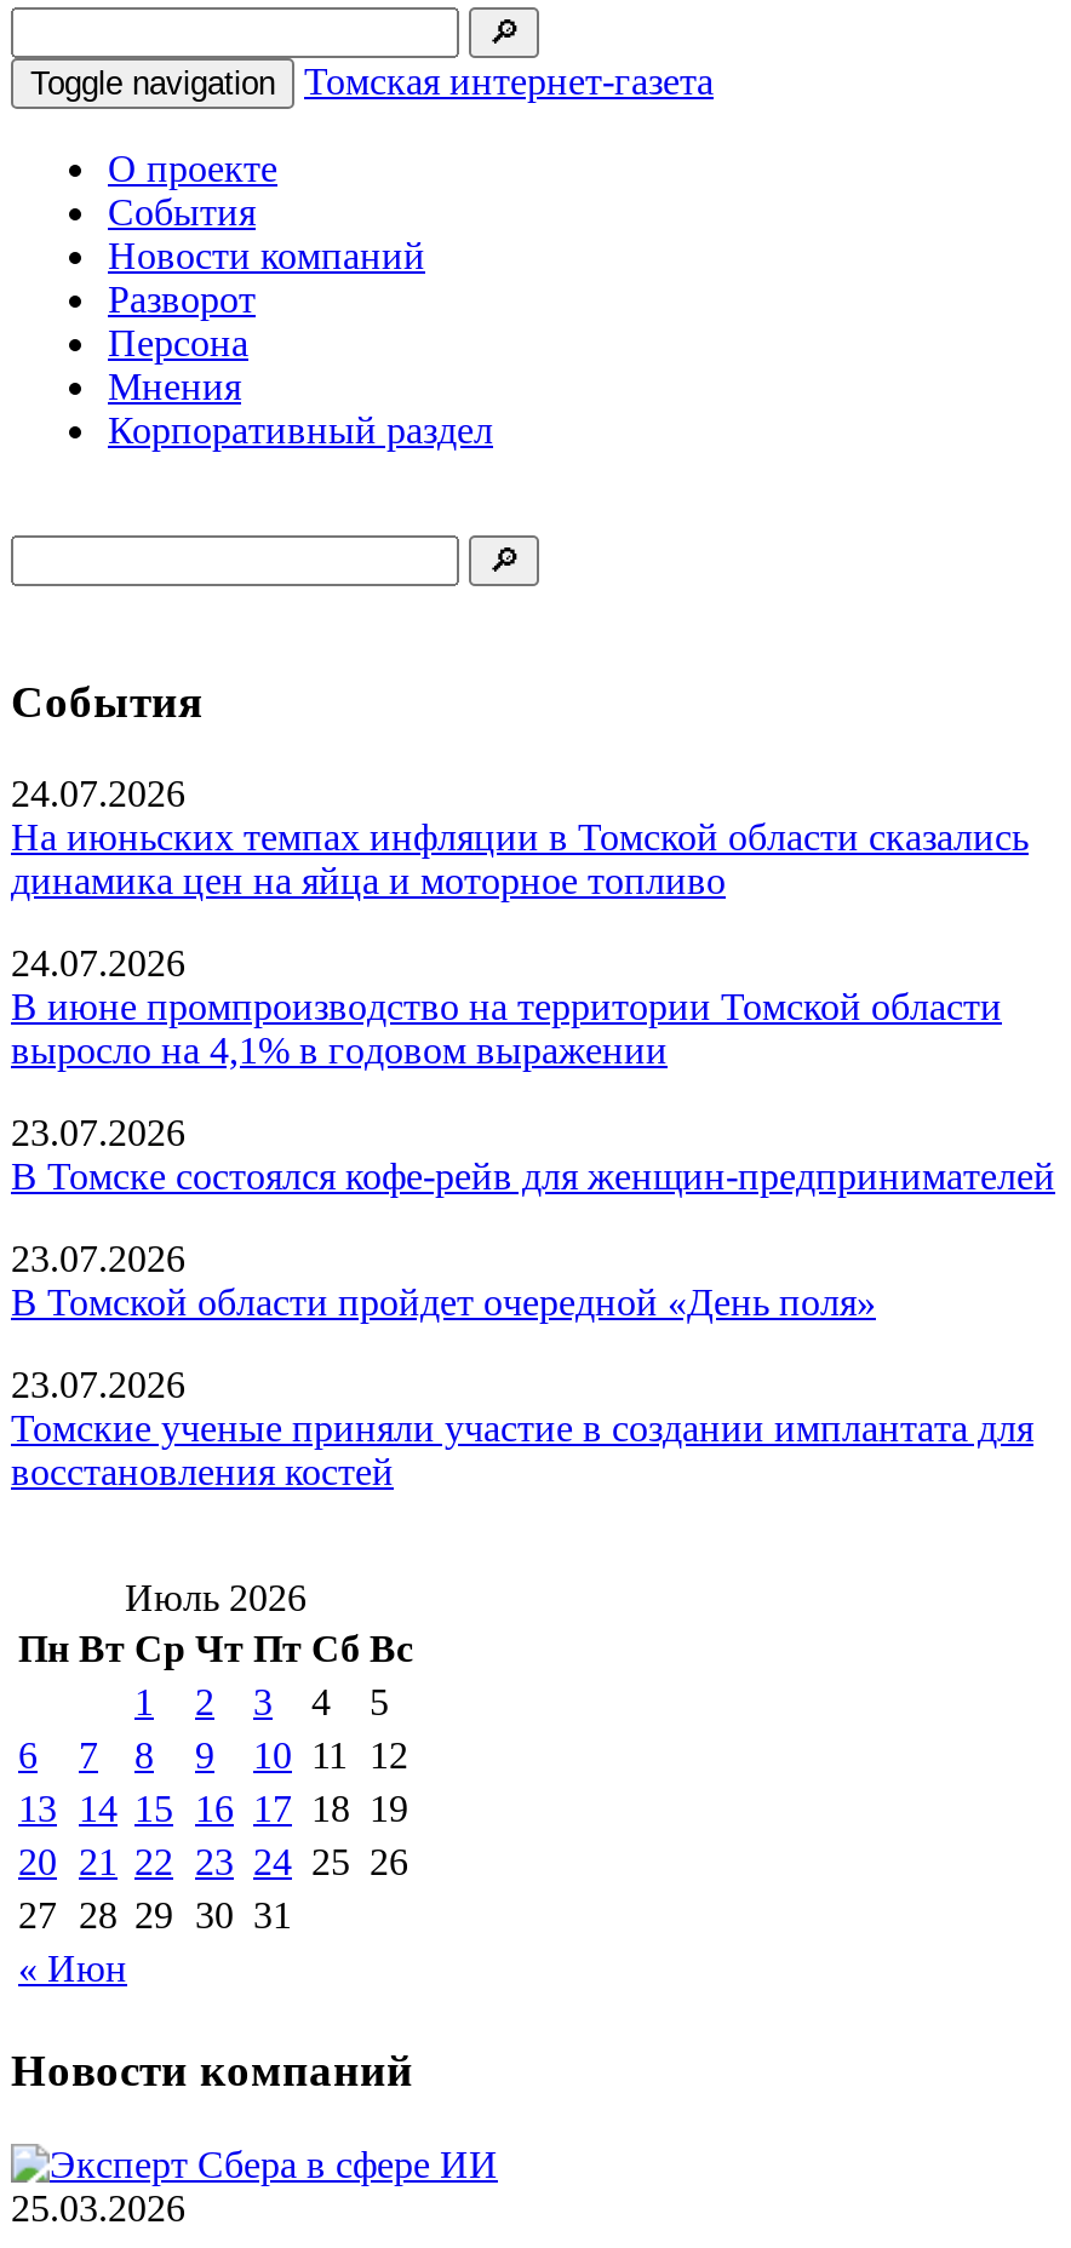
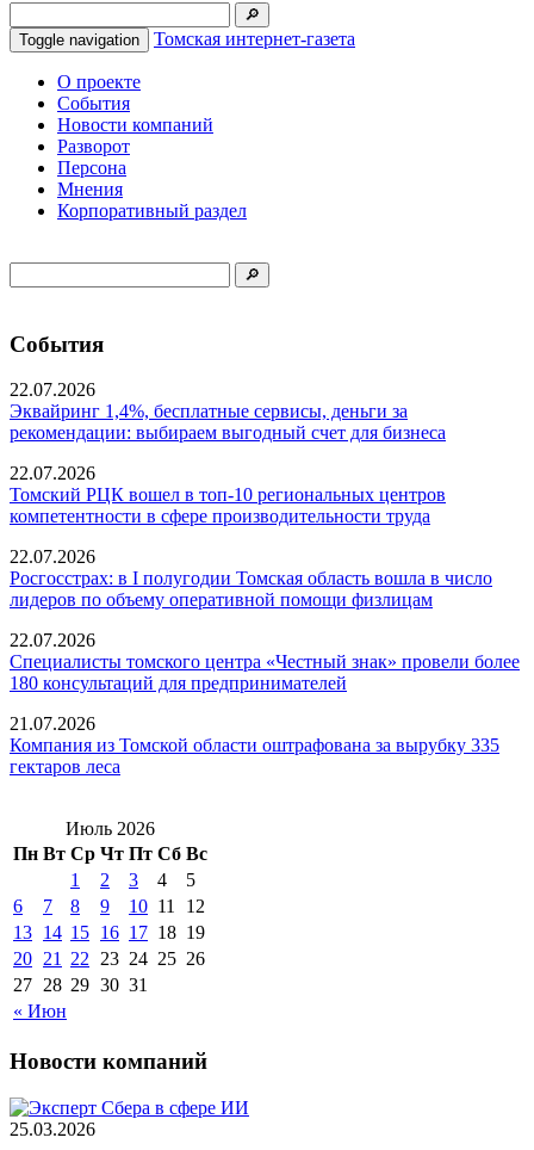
- 24.07.2026
- На июньских темпах инфляции в Томской области сказались
- динамика цен на яйца и моторное топливо
+ 22.07.2026
+ Эквайринг 1,4%, бесплатные сервисы, деньги за
+ рекомендации: выбираем выгодный счет для бизнеса

- 24.07.2026
- В июне промпроизводство на территории Томской области
- выросло на 4,1% в годовом выражении
+ 22.07.2026
+ Томский РЦК вошел в топ-10 региональных центров
+ компетентности в сфере производительности труда

- 23.07.2026
- В Томске состоялся кофе-рейв для женщин-предпринимателей
+ 22.07.2026
+ Росгосстрах: в I полугодии Томская область вошла в число
+ лидеров по объему оперативной помощи физлицам

- 23.07.2026
- В Томской области пройдет очередной «День поля»
+ 22.07.2026
+ Специалисты томского центра «Честный знак» провели более
+ 180 консультаций для предпринимателей

- 23.07.2026
- Томские ученые приняли участие в создании имплантата для
- восстановления костей
+ 21.07.2026
+ Компания из Томской области оштрафована за вырубку 335
+ гектаров леса
